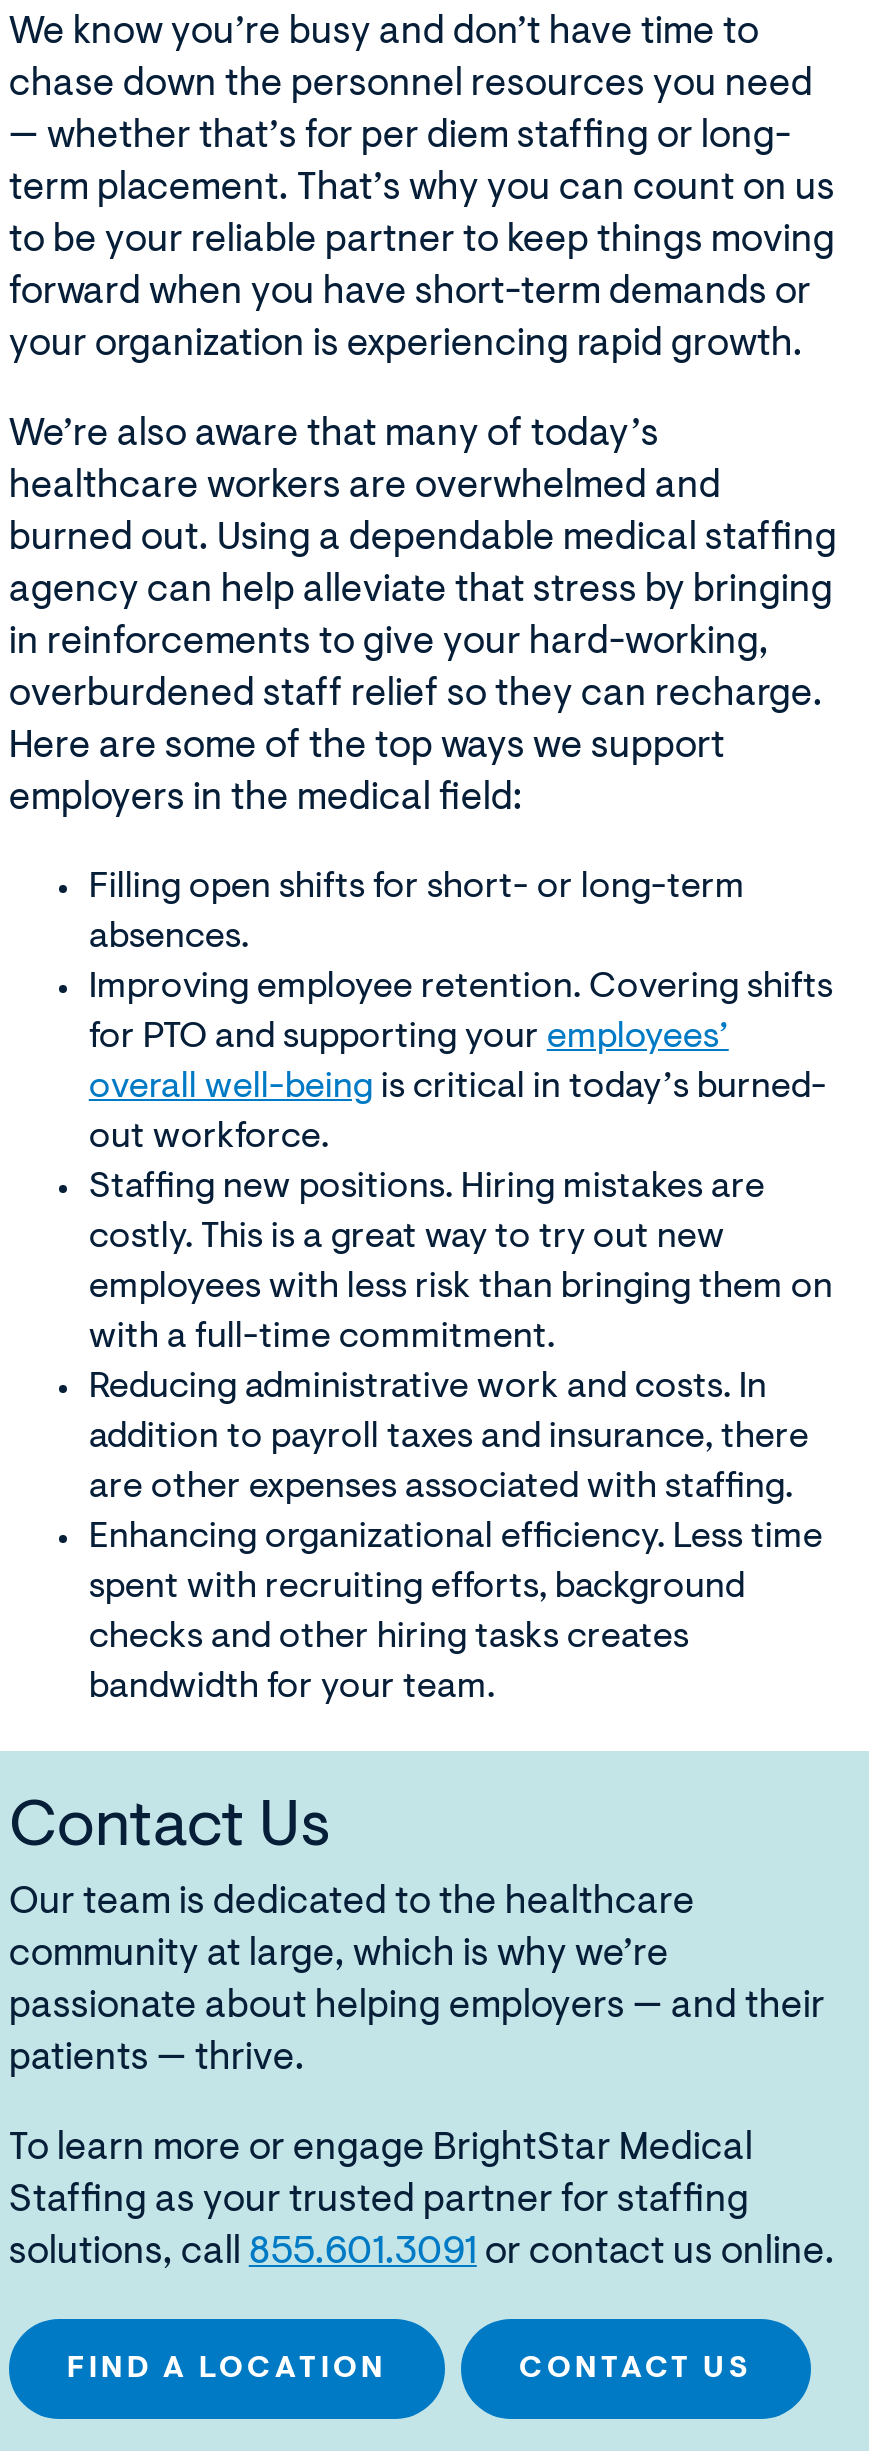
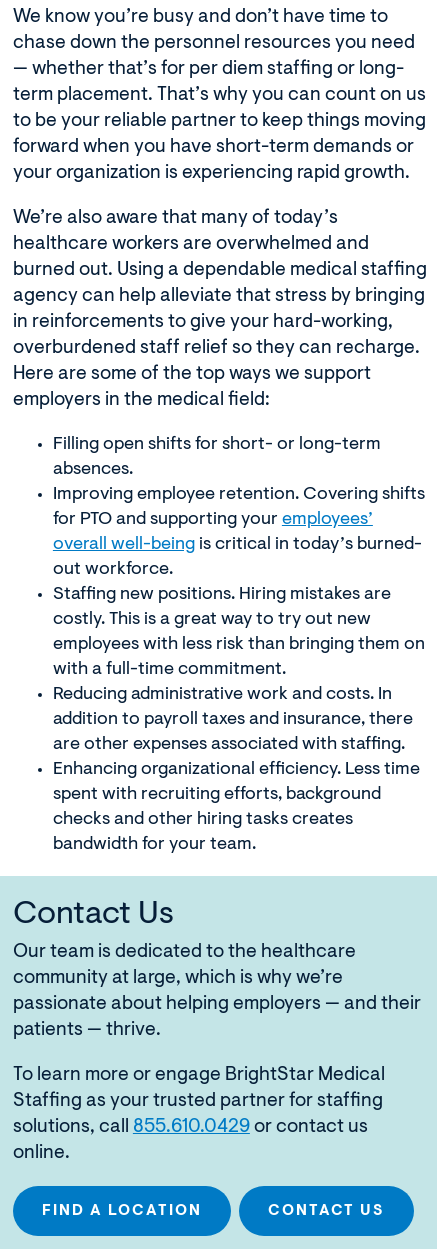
- solutions, call 855.601.3091 or contact us online.
+ solutions, call 855.610.0429 or contact us
+ online.
